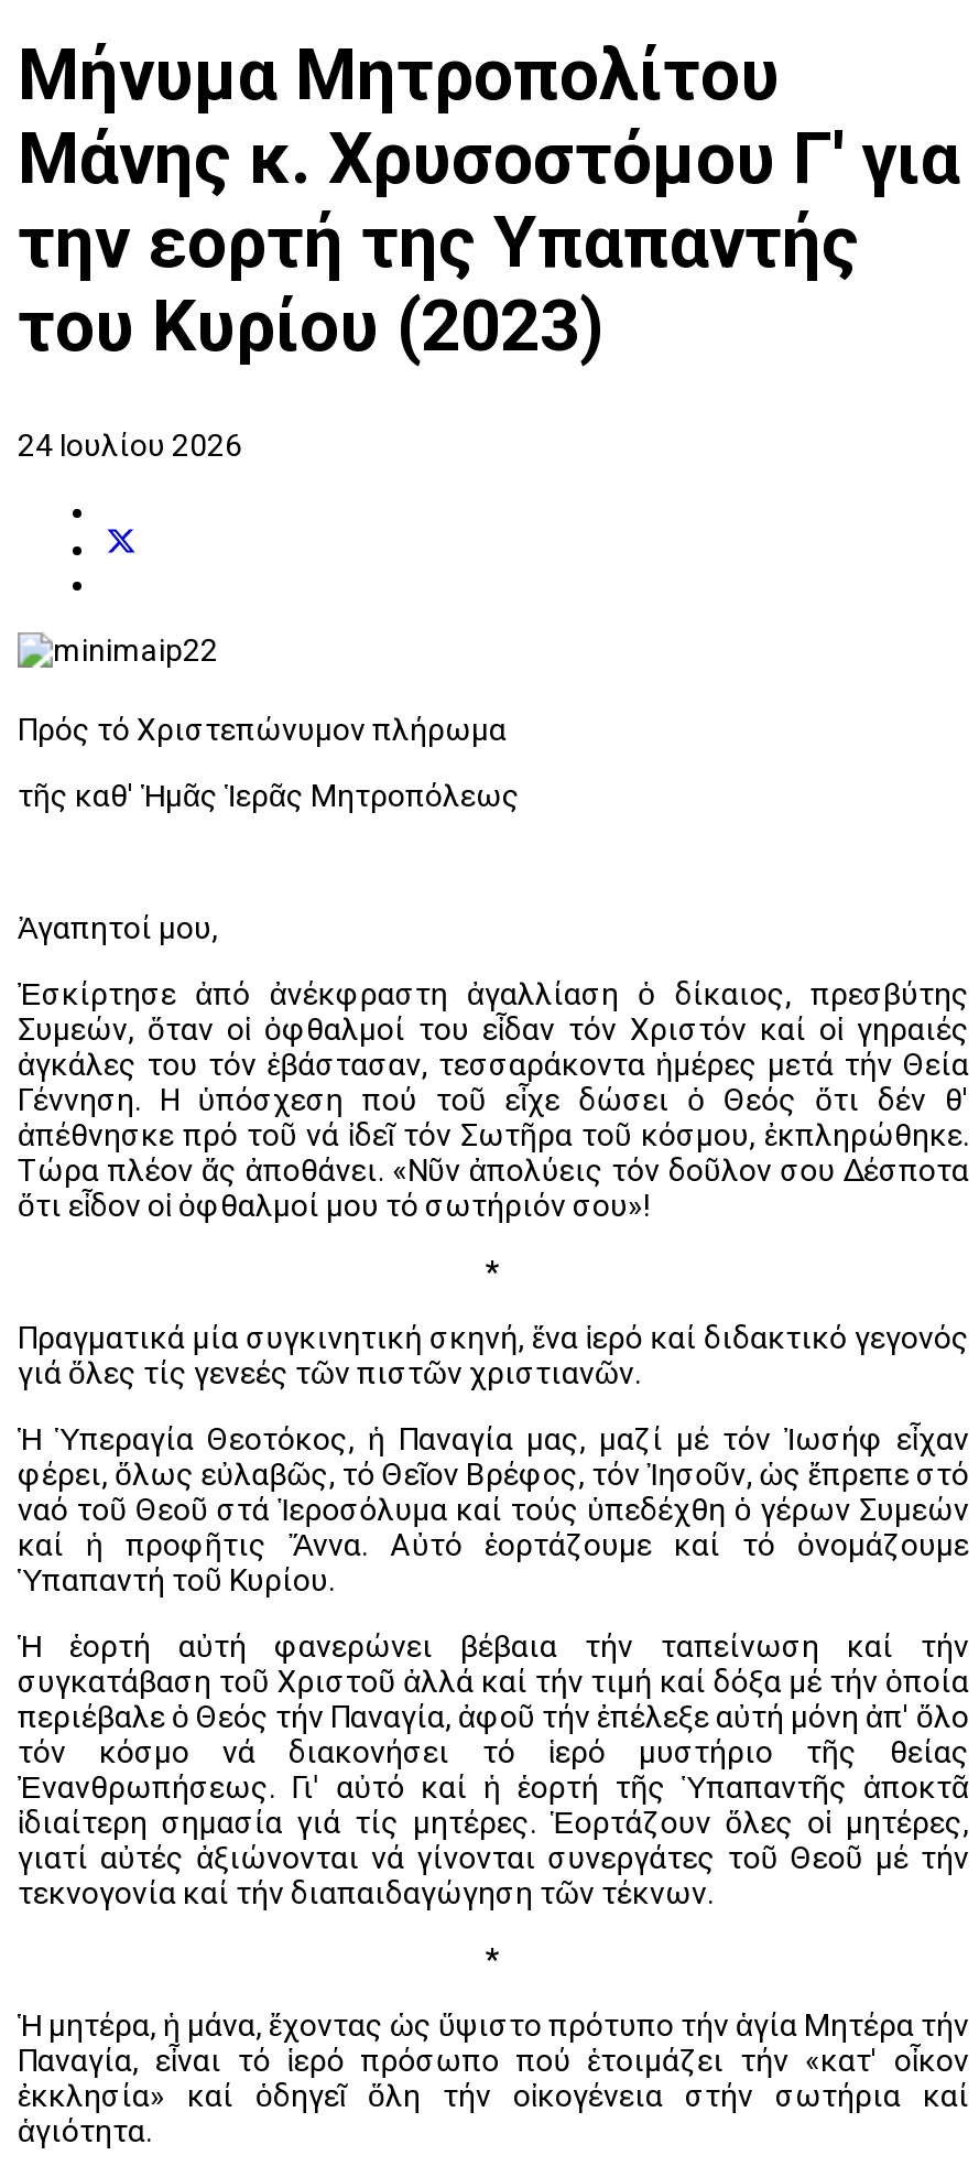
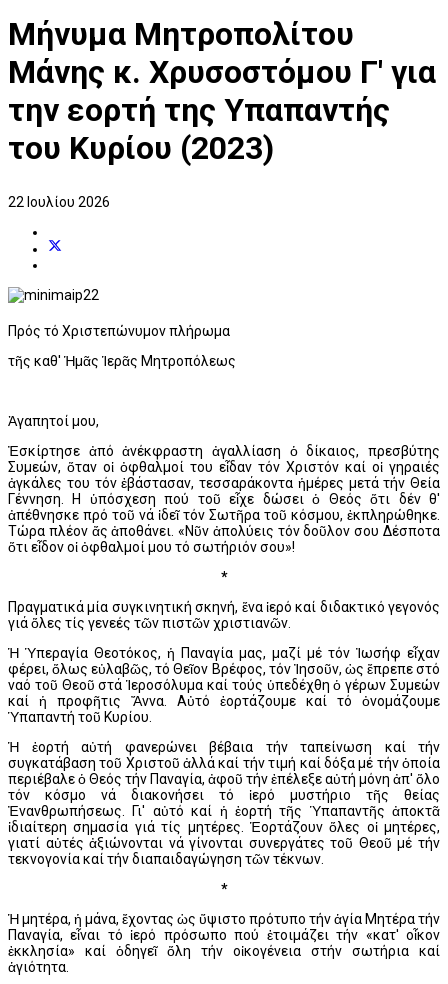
- 24 Ιουλίου 2026
+ 22 Ιουλίου 2026
